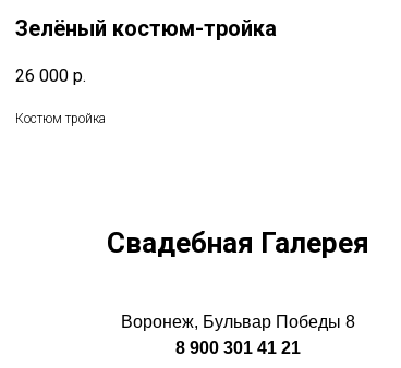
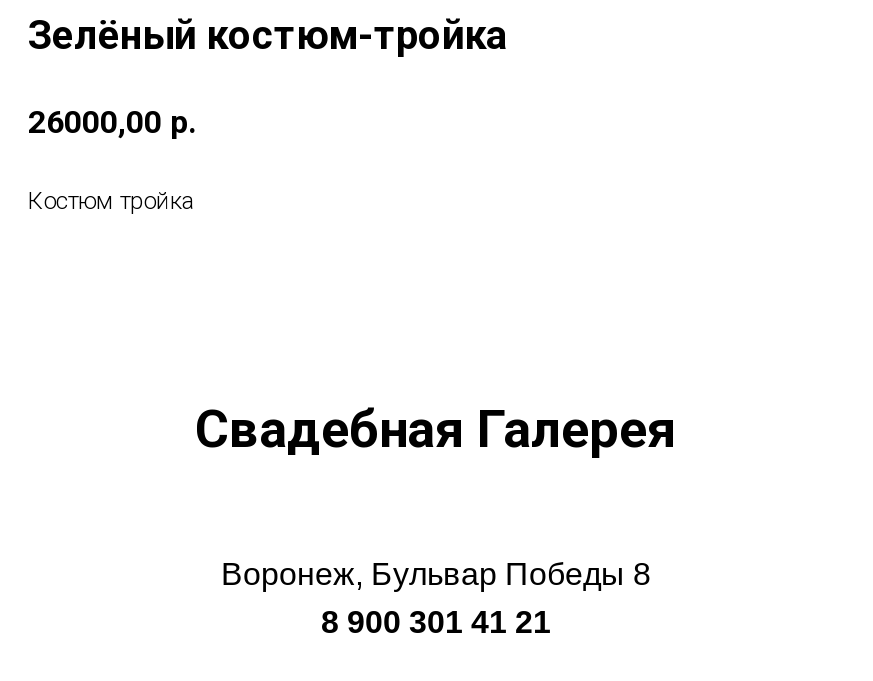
- 26 000 р.
+ 26000,00 р.
